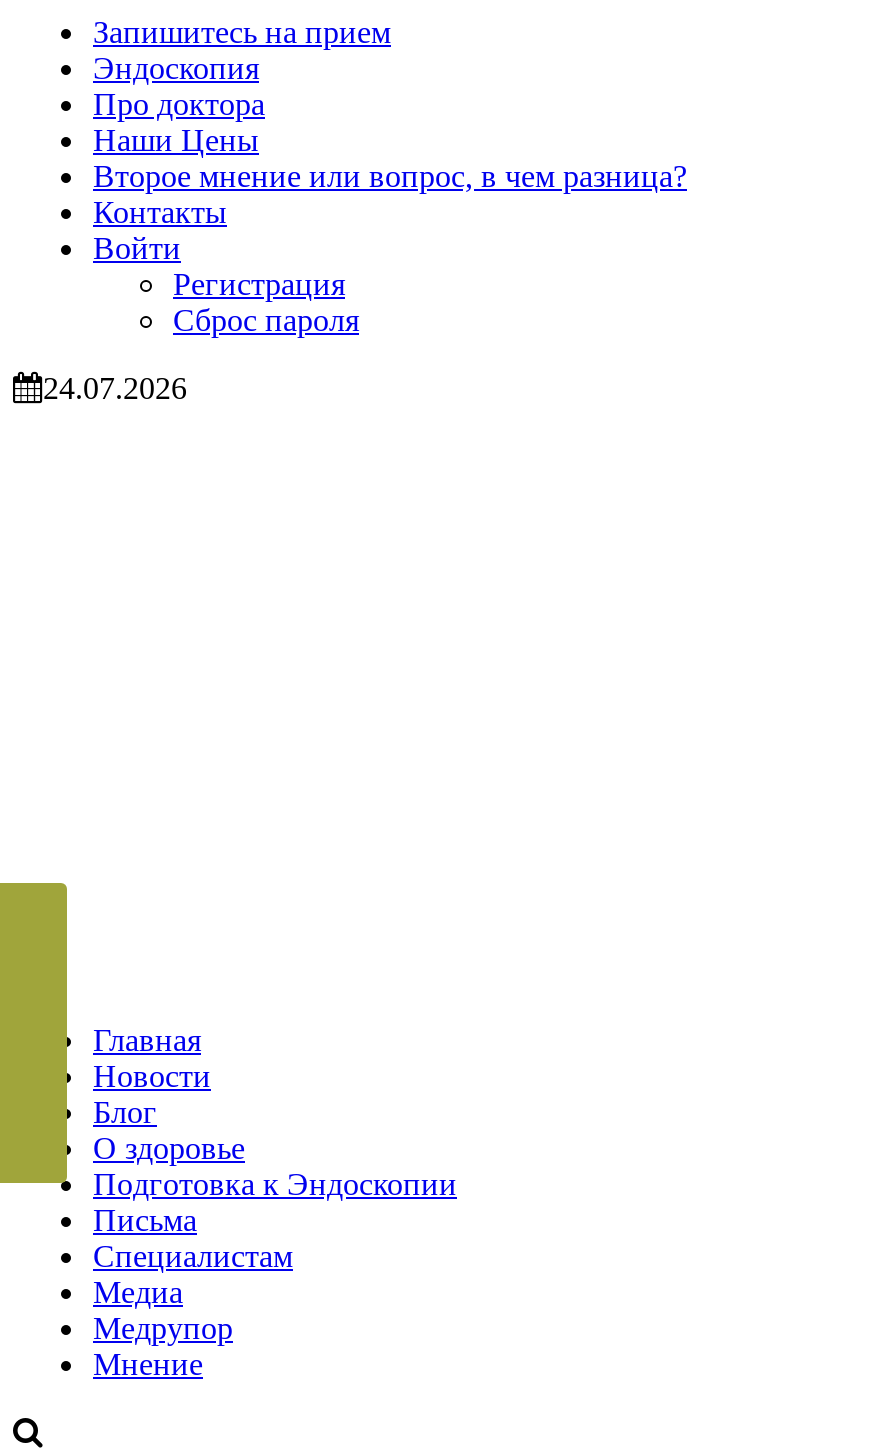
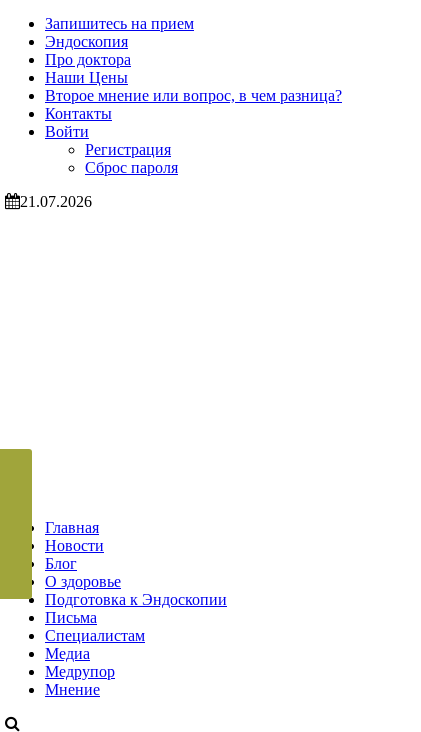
- 24.07.2026
+ 21.07.2026
